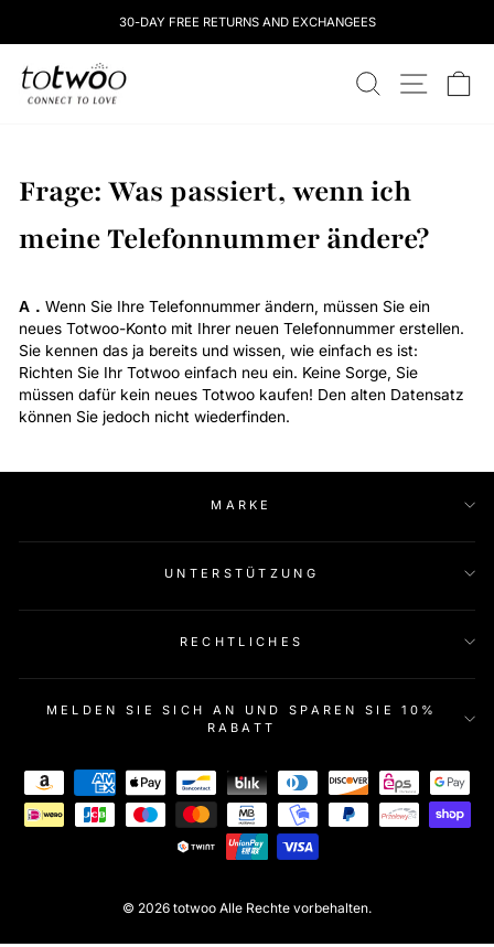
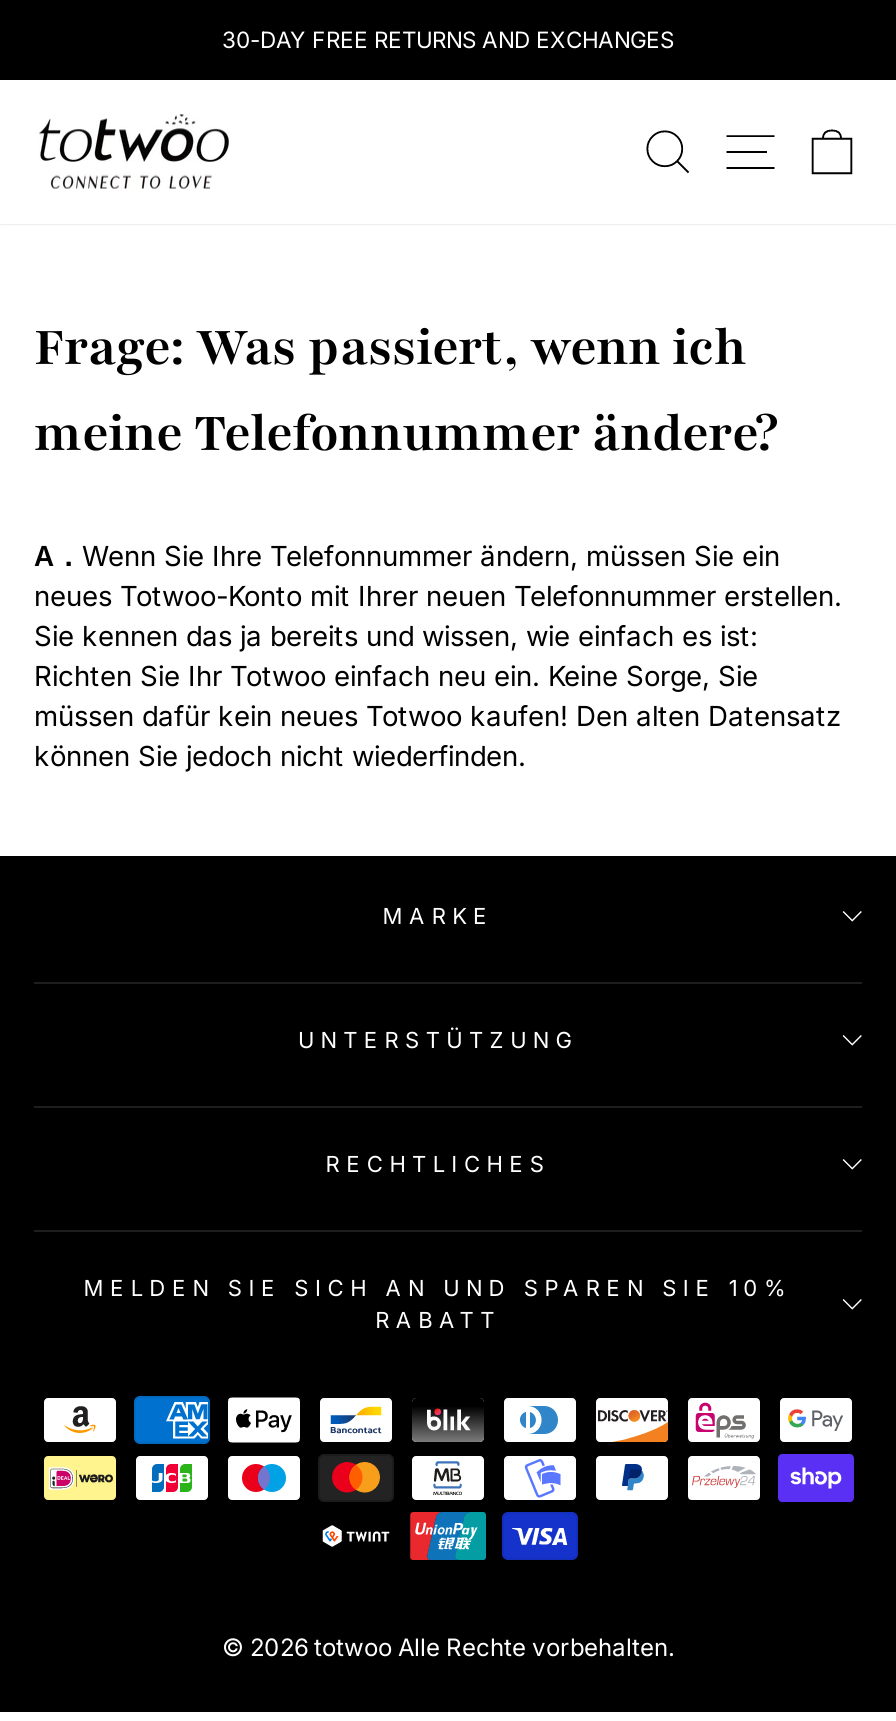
- 30-DAY FREE RETURNS AND EXCHANGEES
+ 30-DAY FREE RETURNS AND EXCHANGES
